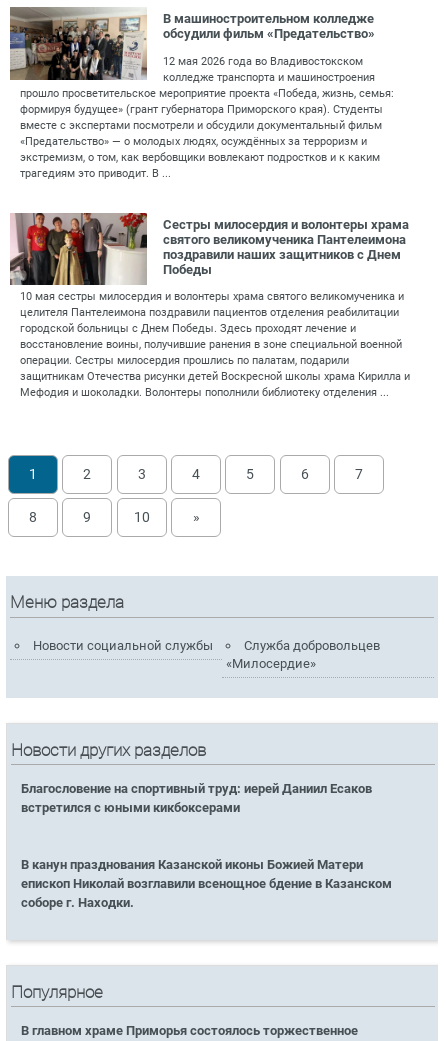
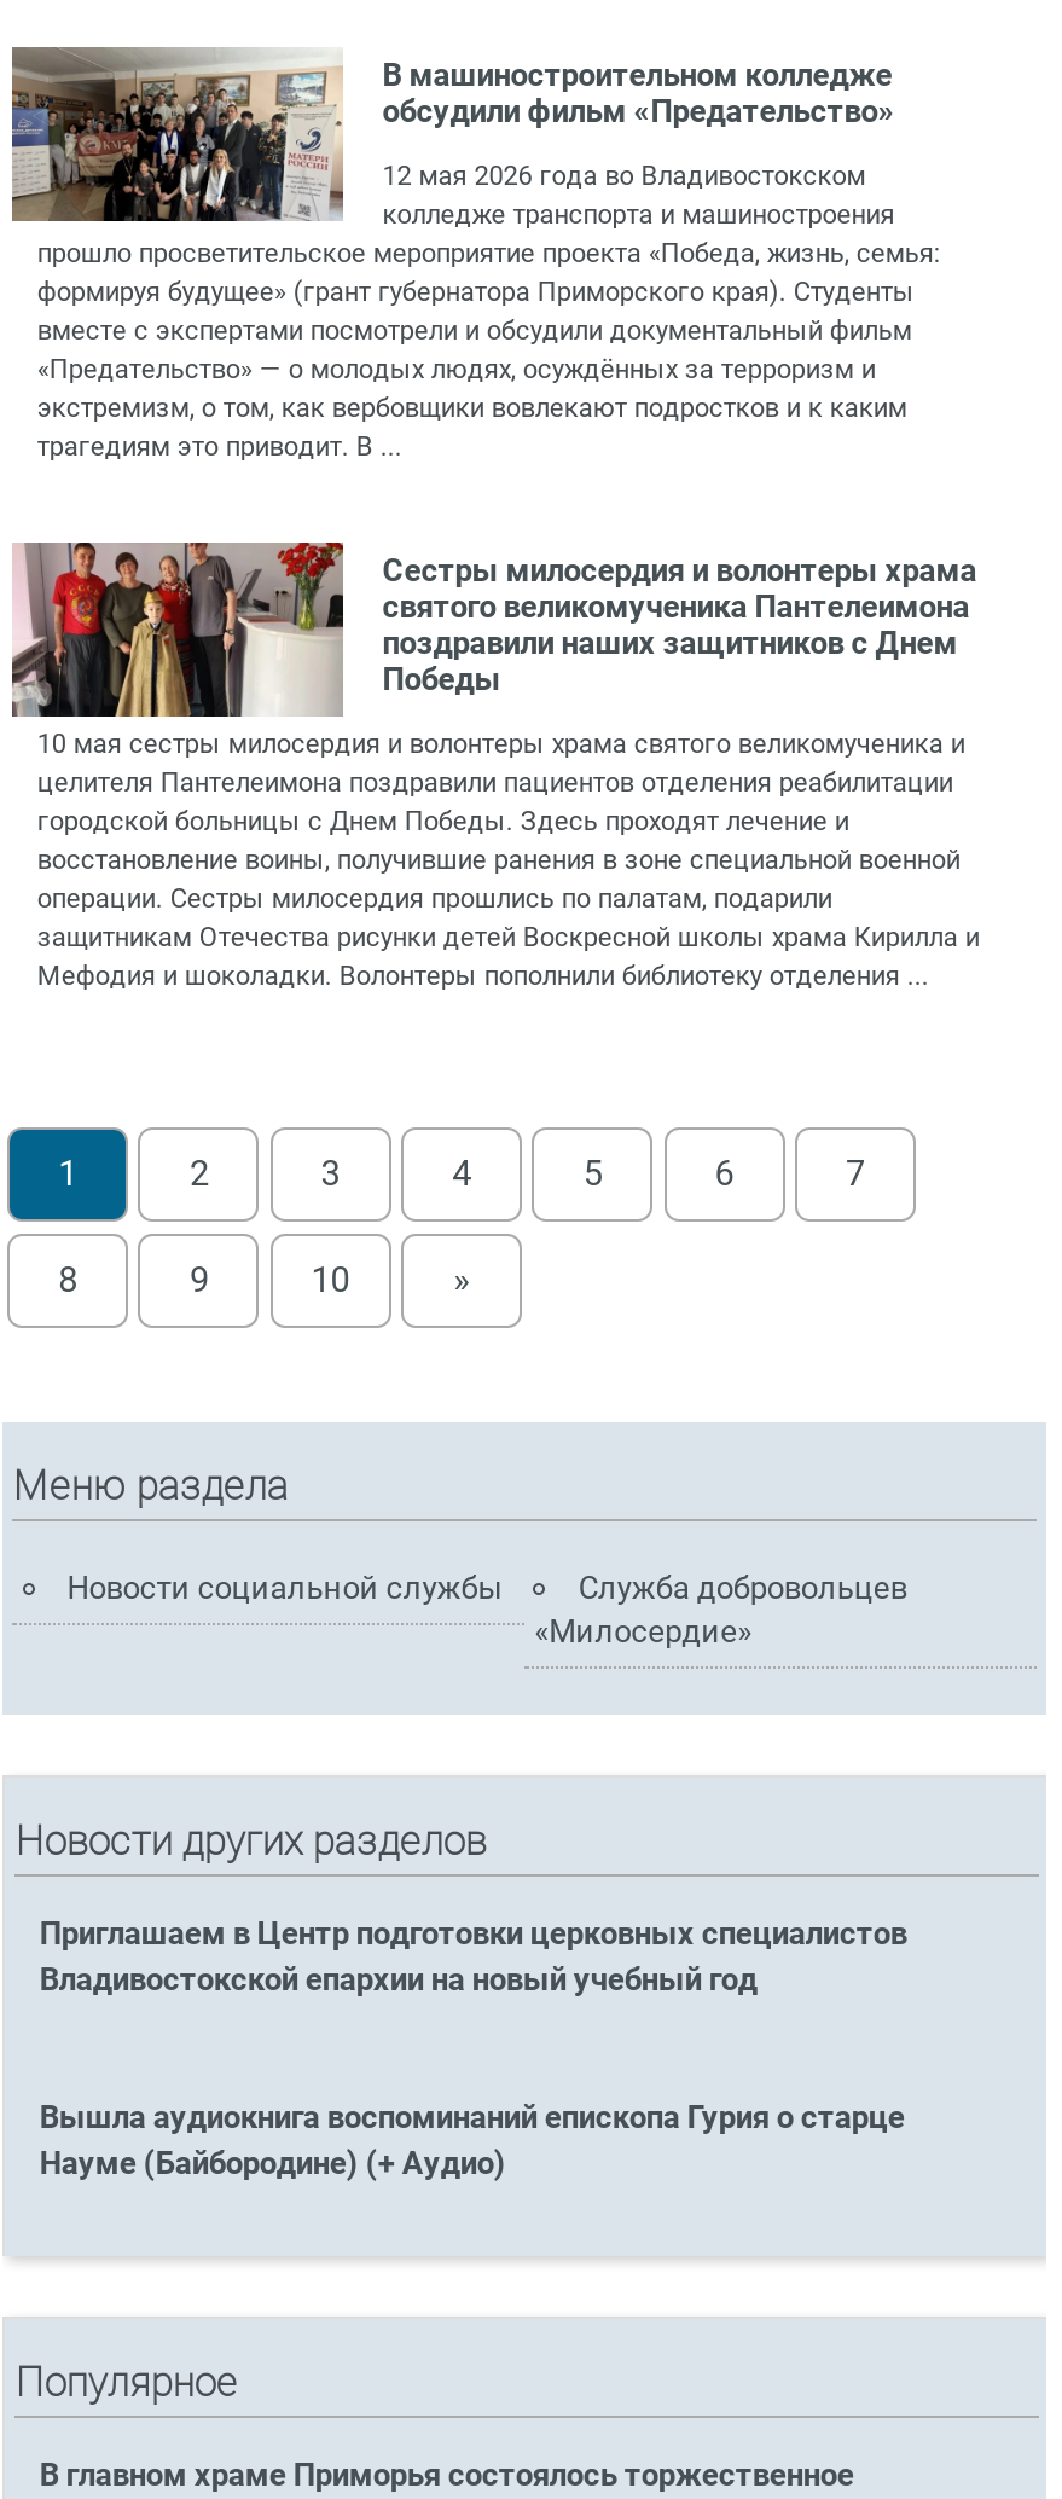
- Благословение на спортивный труд: иерей Даниил Есаков
- встретился с юными кикбоксерами
+ Приглашаем в Центр подготовки церковных специалистов
+ Владивостокской епархии на новый учебный год

- В канун празднования Казанской иконы Божией Матери
- епископ Николай возглавили всенощное бдение в Казанском
- соборе г. Находки.
+ Вышла аудиокнига воспоминаний епископа Гурия о старце
+ Науме (Байбородине) (+ Аудио)
